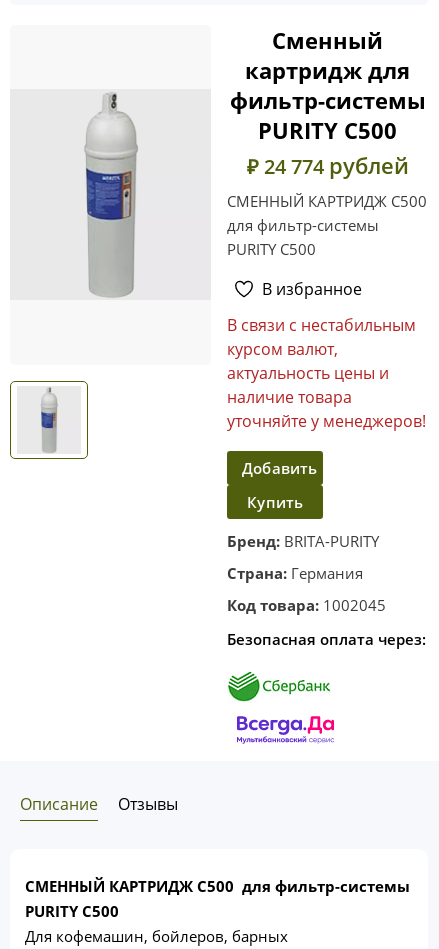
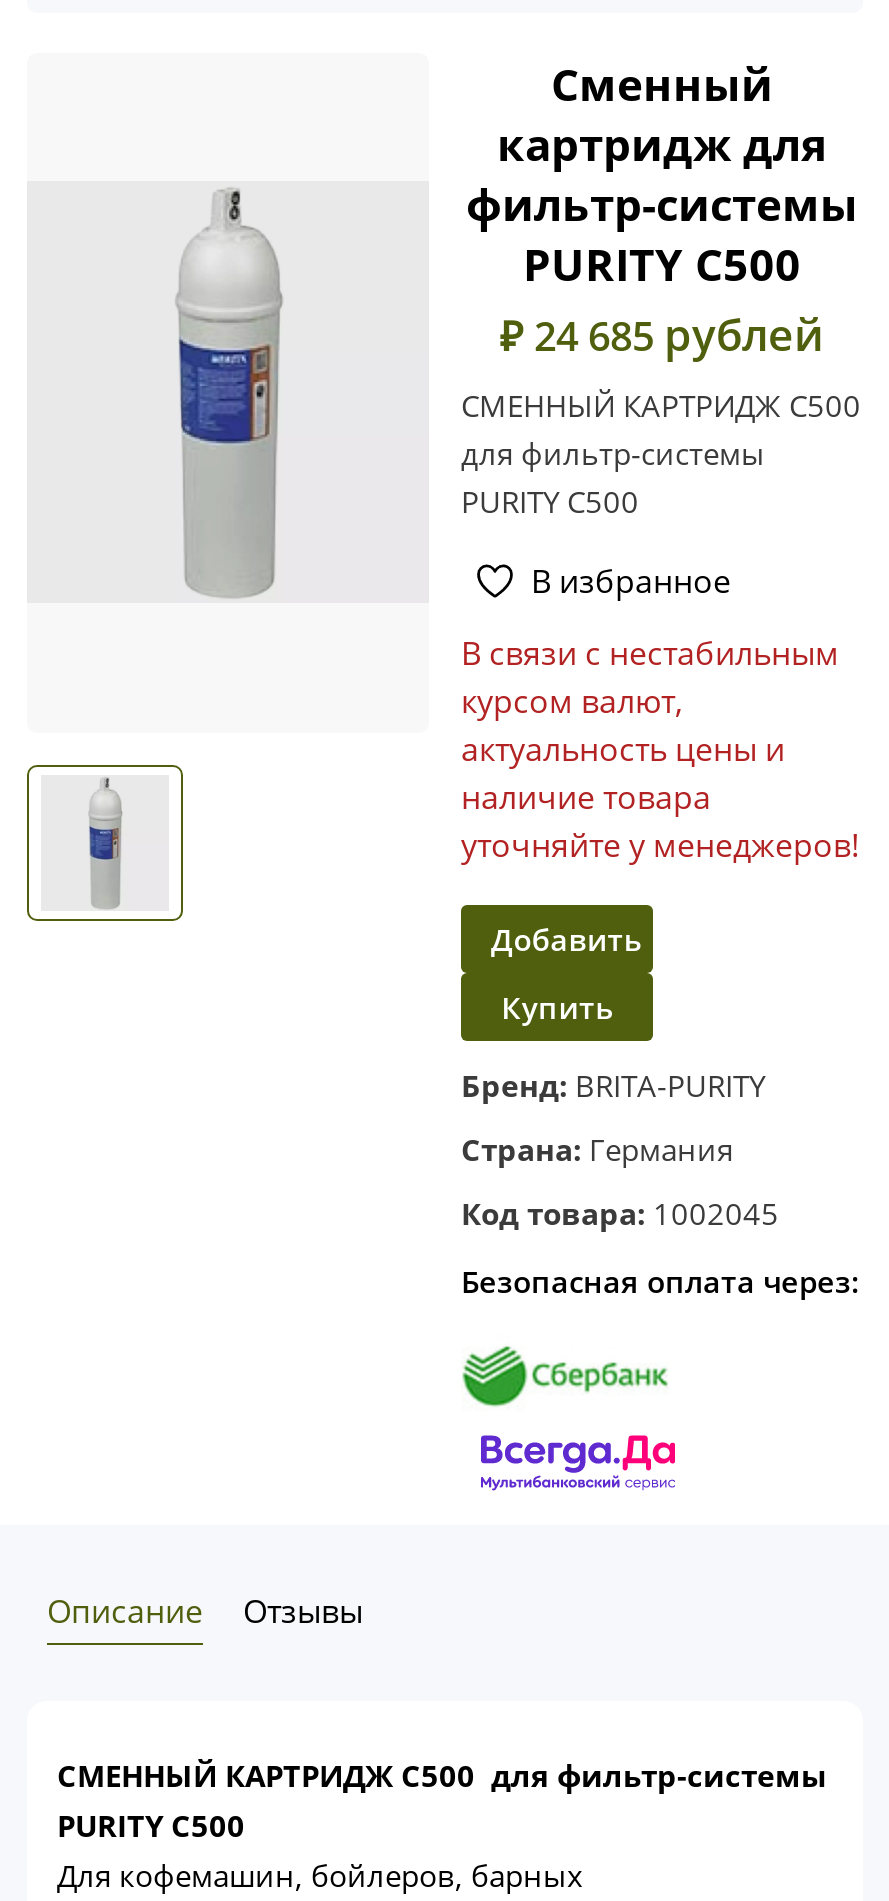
- ₽ 24 774 рублей
+ ₽ 24 685 рублей
